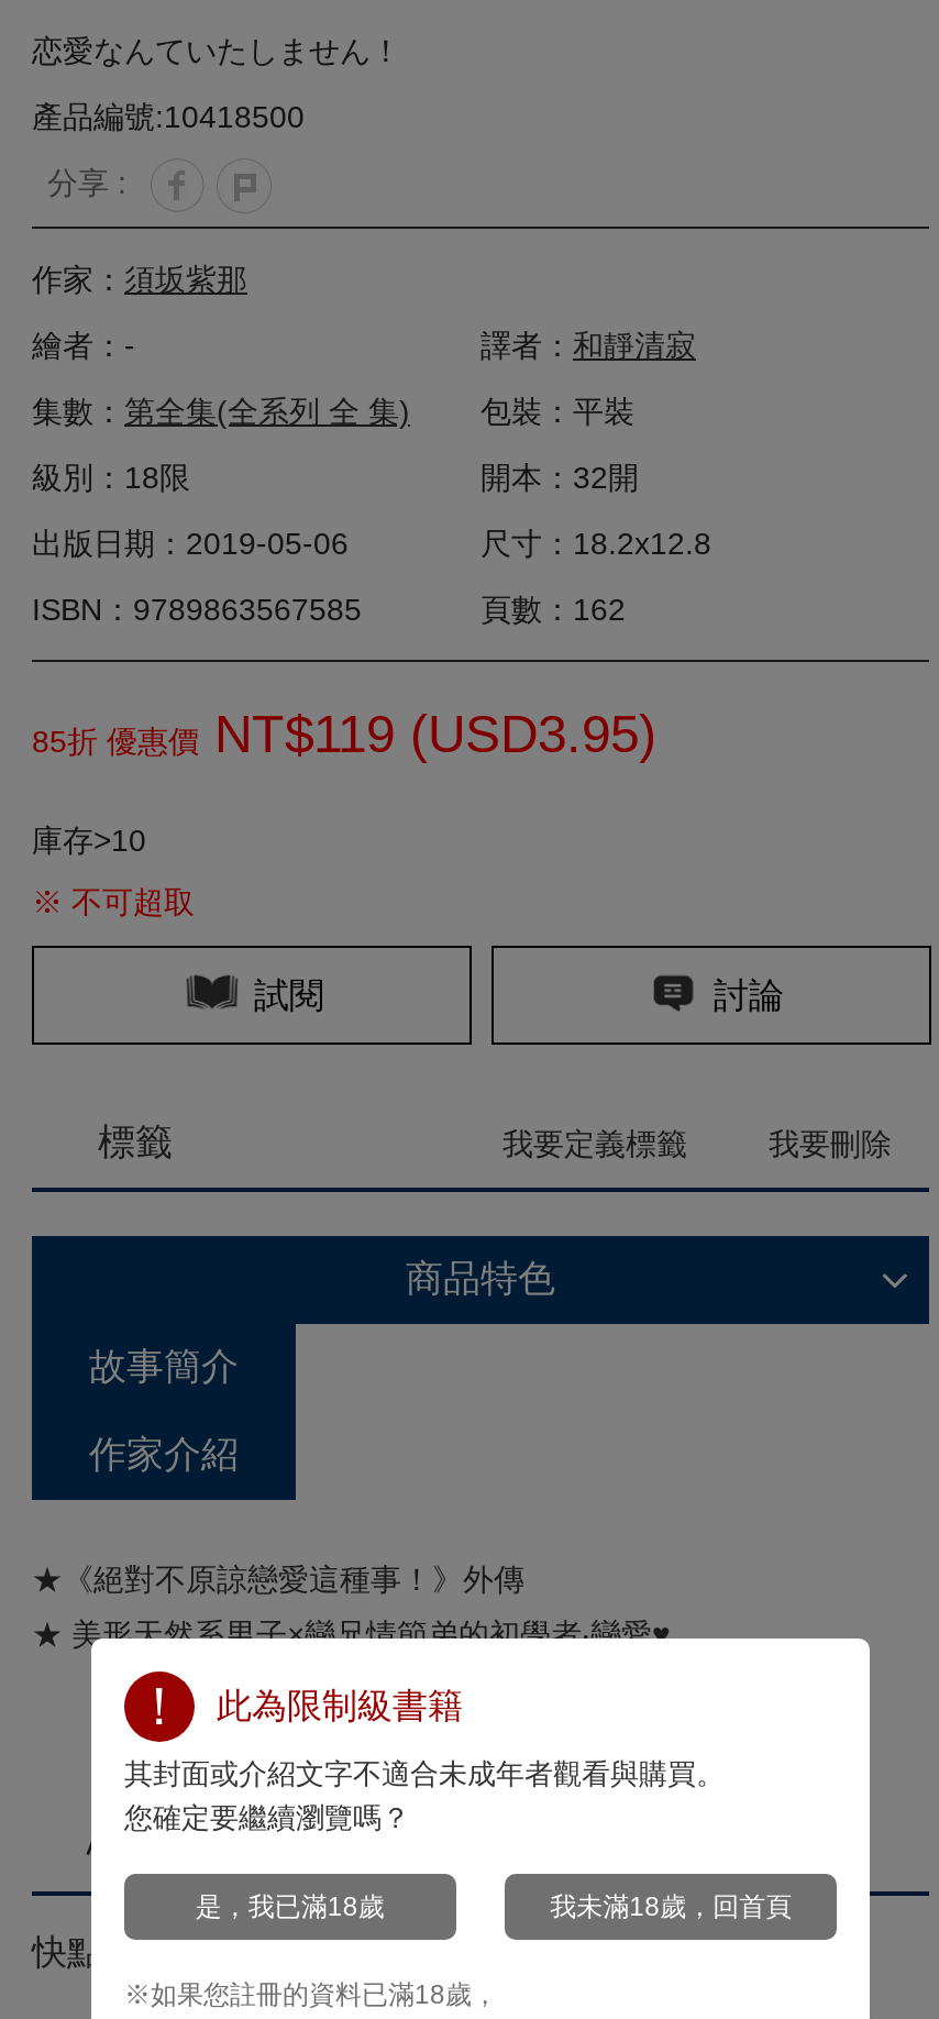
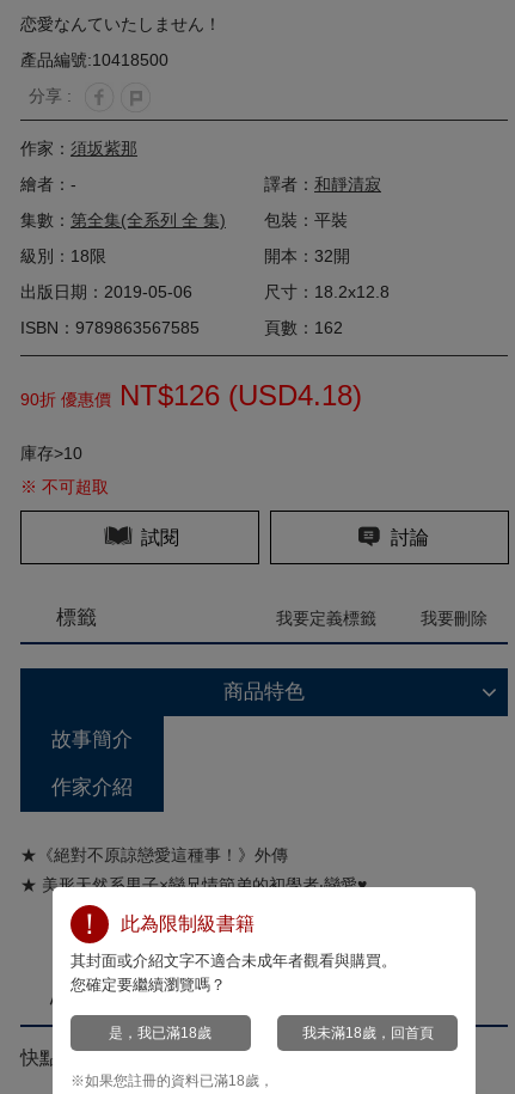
- 85折 優惠價NT$119 (USD3.95)
+ 90折 優惠價NT$126 (USD4.18)
